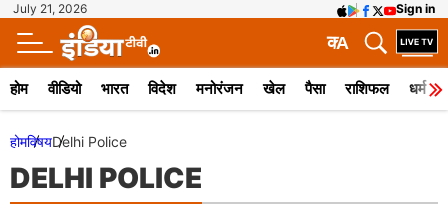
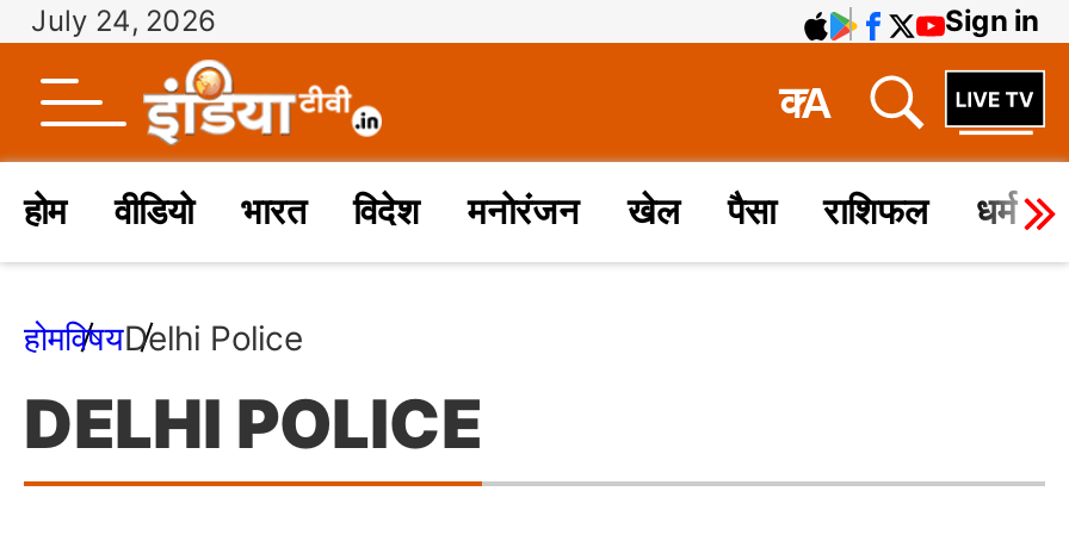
- July 21, 2026
+ July 24, 2026
